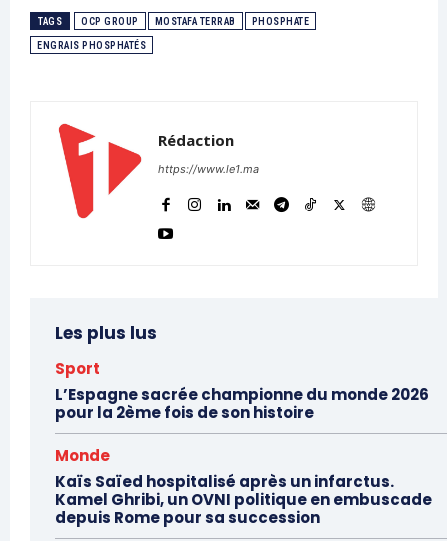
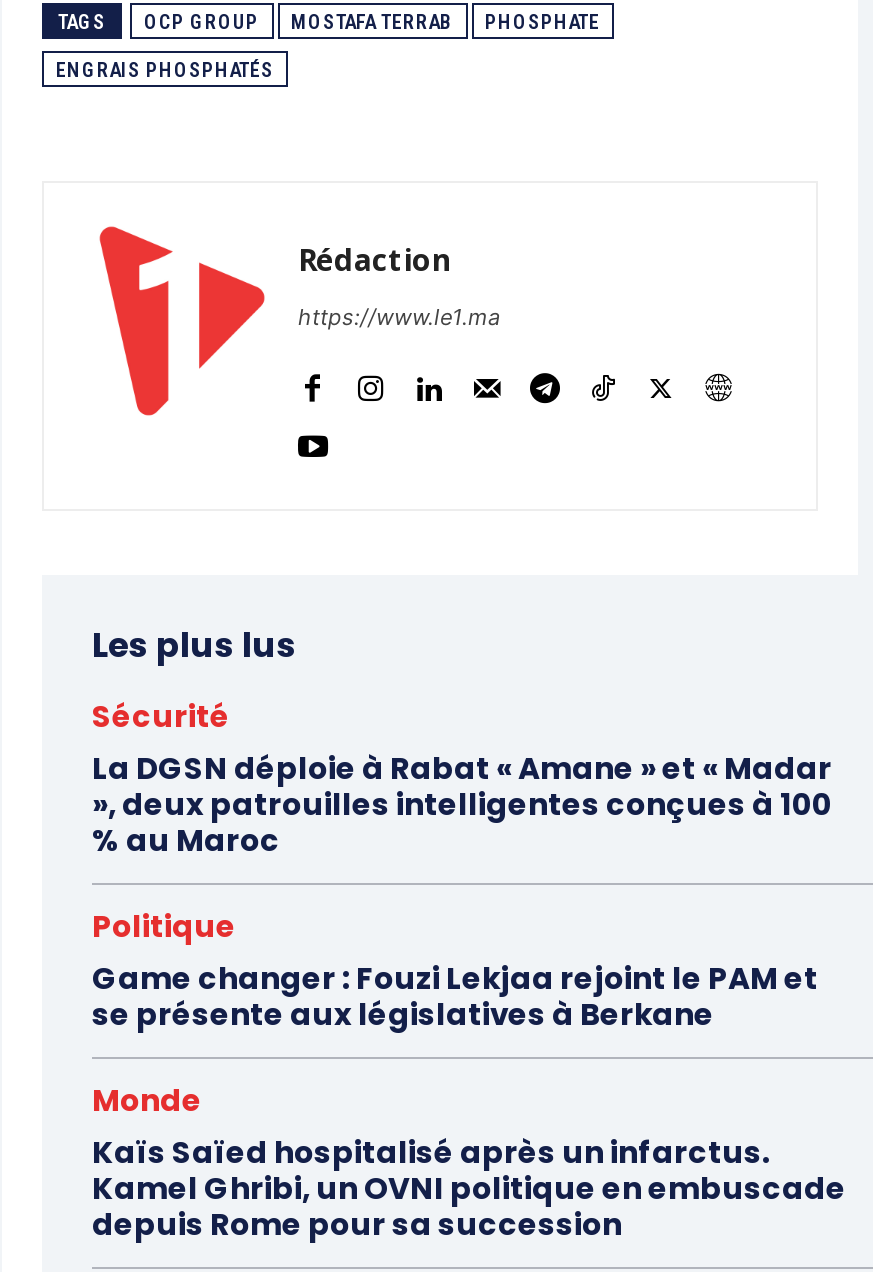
- Sport
- L’Espagne sacrée championne du monde 2026
- pour la 2ème fois de son histoire
+ Sécurité
+ La DGSN déploie à Rabat « Amane » et « Madar
+ », deux patrouilles intelligentes conçues à 100
+ % au Maroc
+ Politique
+ Game changer : Fouzi Lekjaa rejoint le PAM et
+ se présente aux législatives à Berkane
